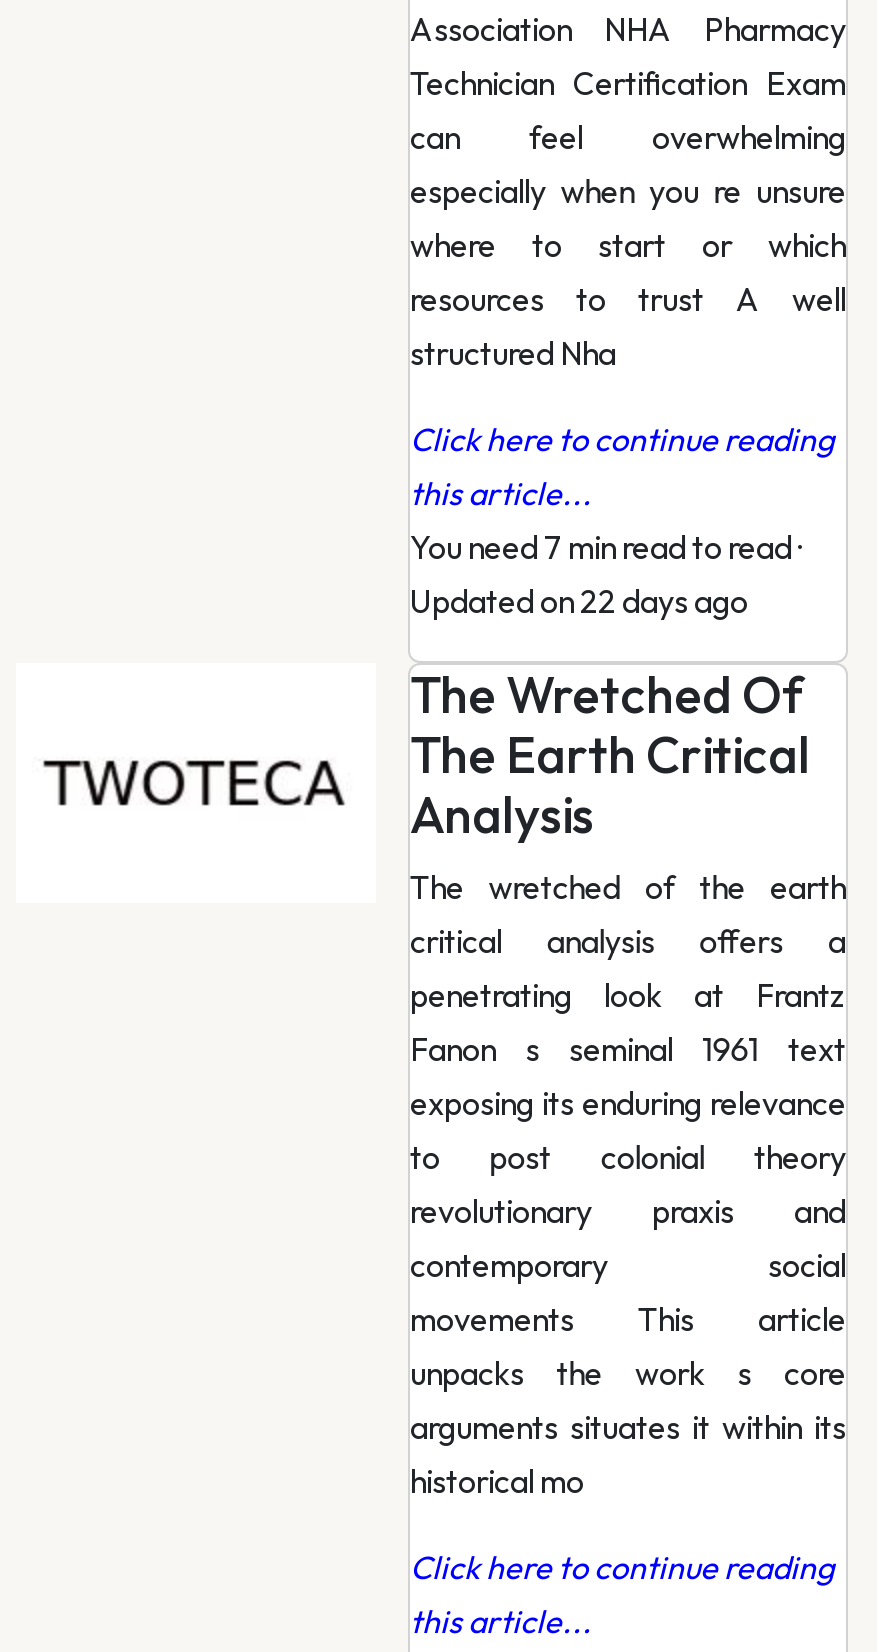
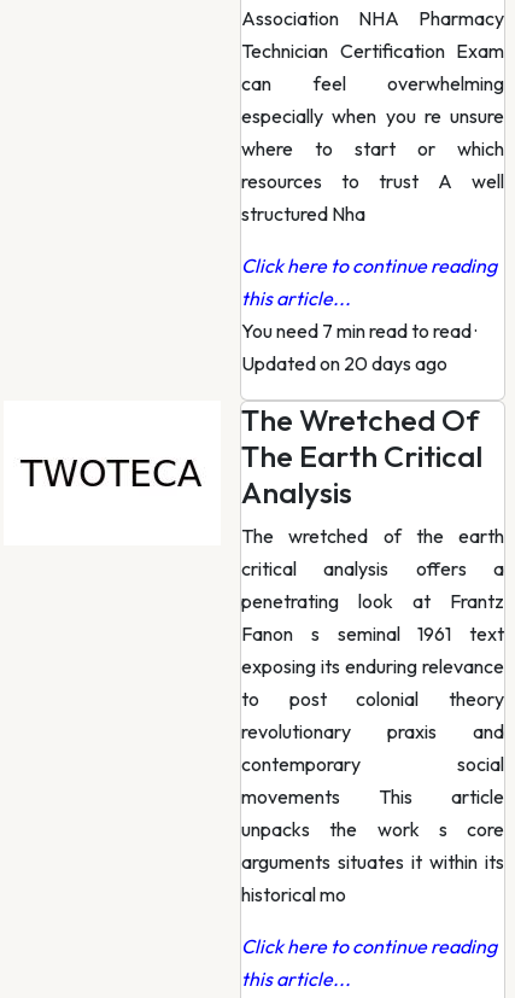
- Updated on 22 days ago
+ Updated on 20 days ago
